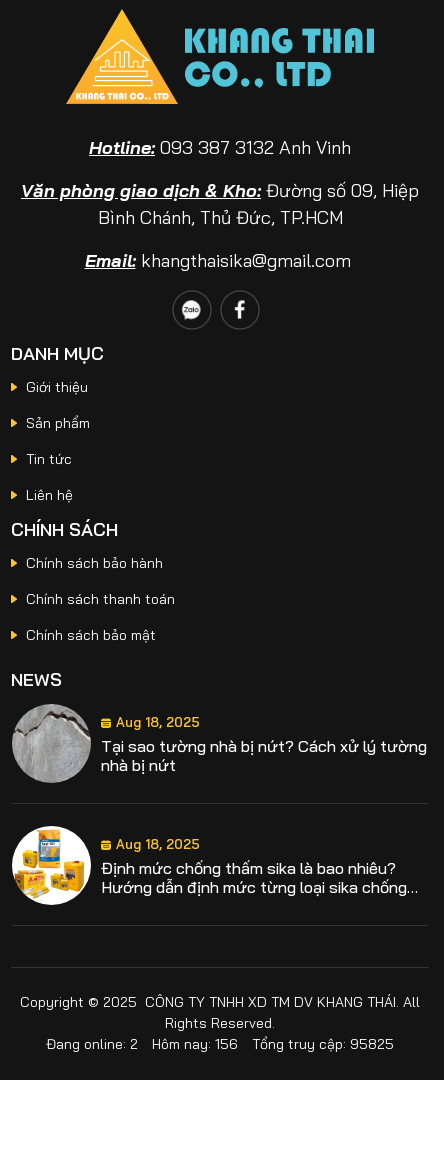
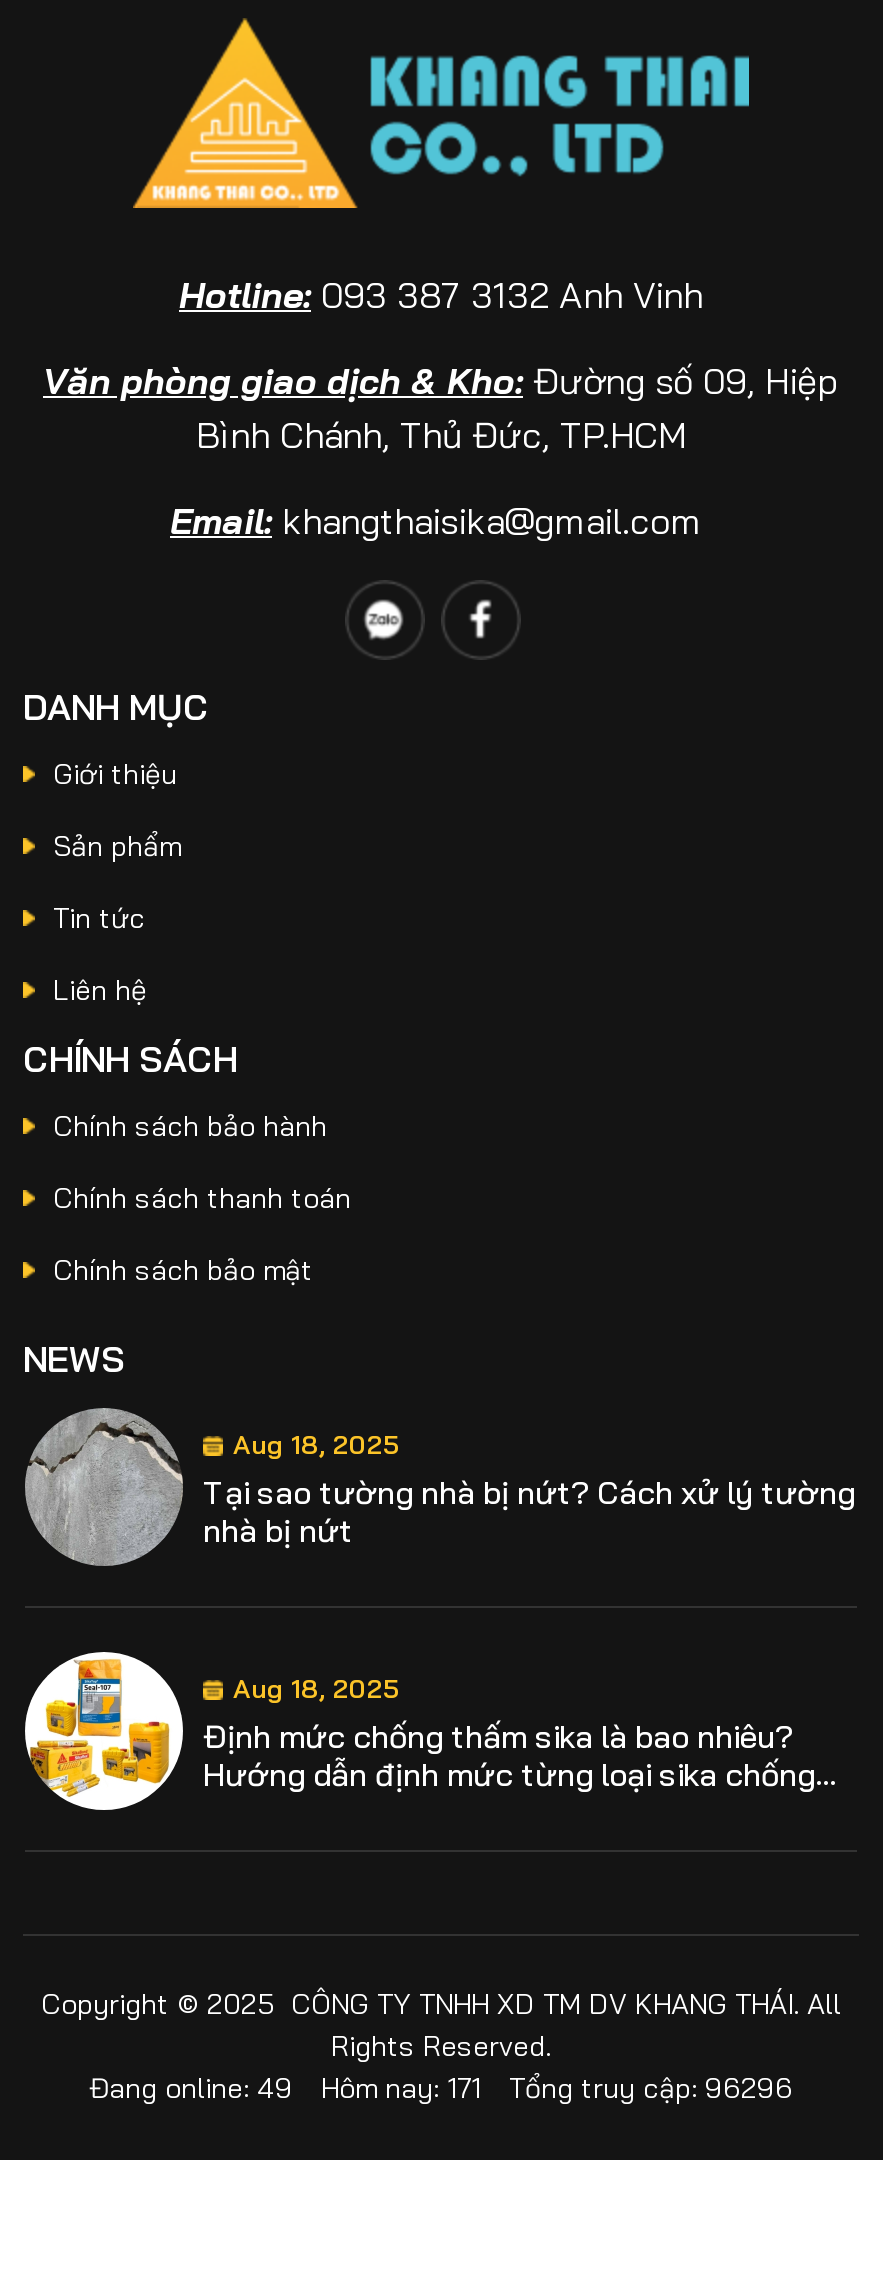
- Đang online: 2
+ Đang online: 49

- Hôm nay: 156
+ Hôm nay: 171

- Tổng truy cập: 95825
+ Tổng truy cập: 96296
